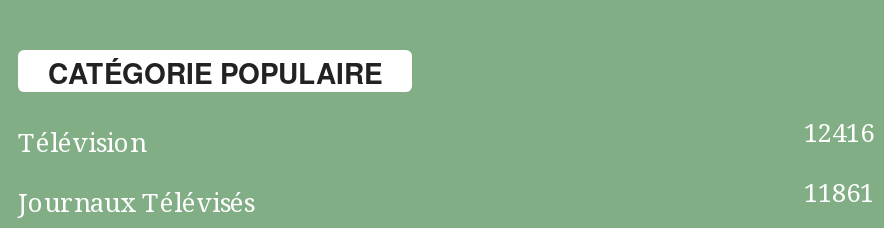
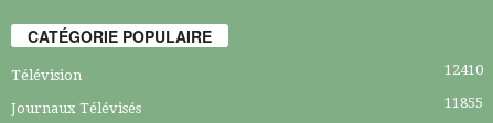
- 12416
+ 12410

- 11861
+ 11855
